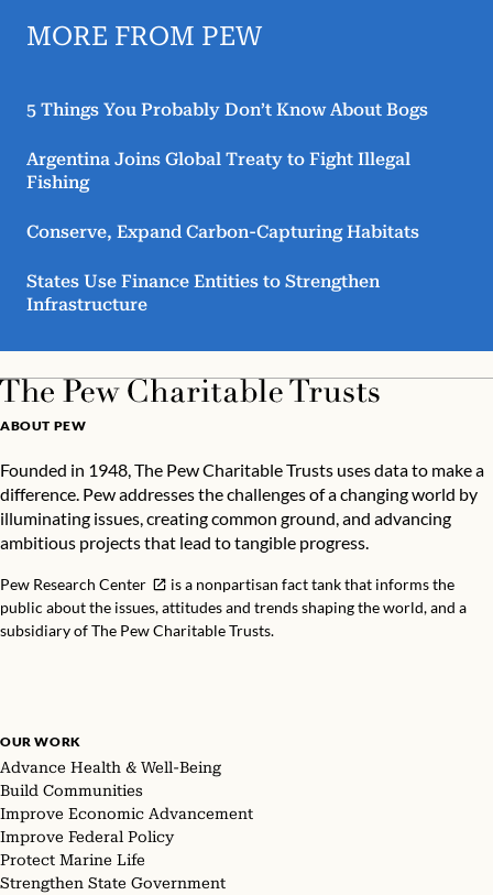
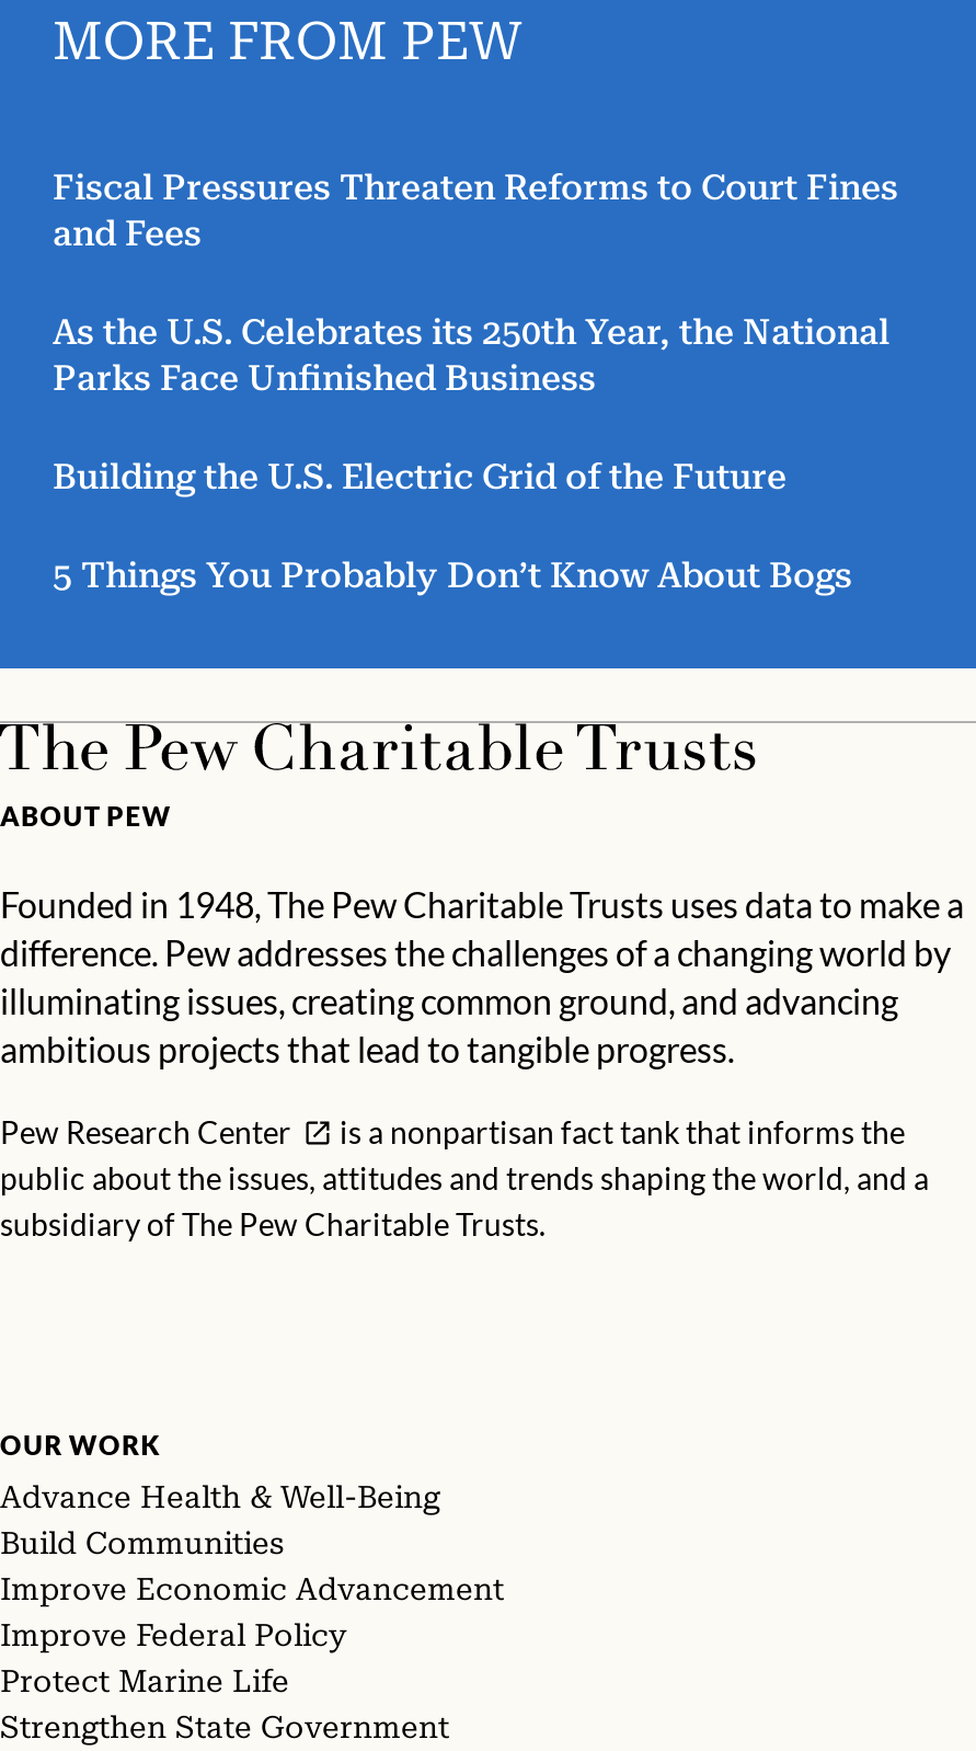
+ Fiscal Pressures Threaten Reforms to Court Fines
+ and Fees
+ As the U.S. Celebrates its 250th Year, the National
+ Parks Face Unfinished Business
+ Building the U.S. Electric Grid of the Future

moved down: 5 Things You Probably Don’t Know About Bogs

- Argentina Joins Global Treaty to Fight Illegal
- Fishing
- Conserve, Expand Carbon-Capturing Habitats
- States Use Finance Entities to Strengthen
- Infrastructure
